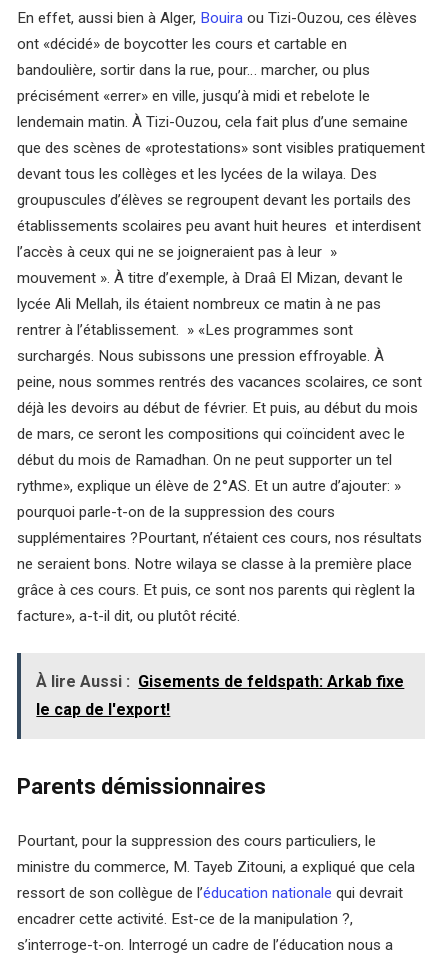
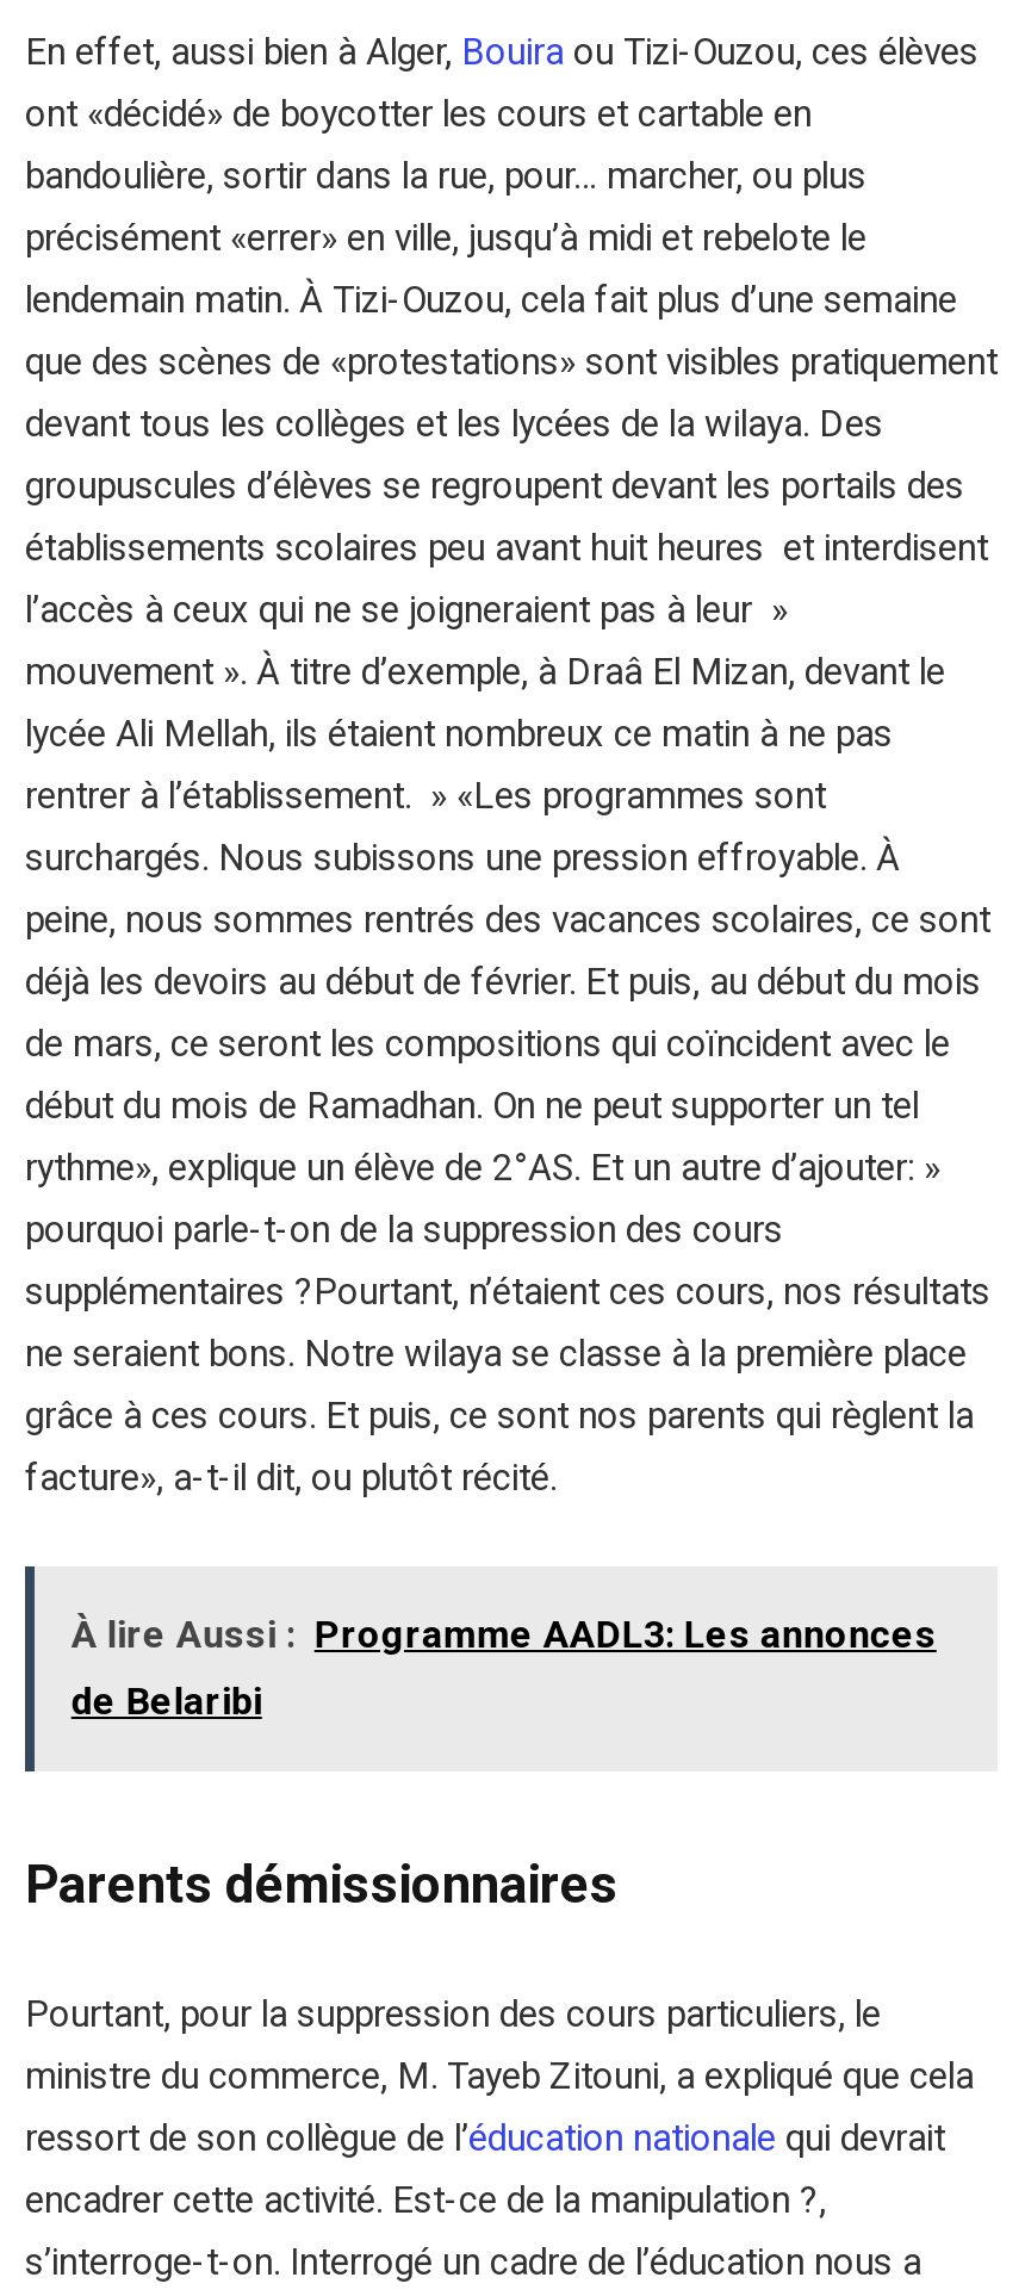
- À lire Aussi : Gisements de feldspath: Arkab fixe
+ À lire Aussi : Programme AADL3: Les annonces

- le cap de l'export!
+ de Belaribi
